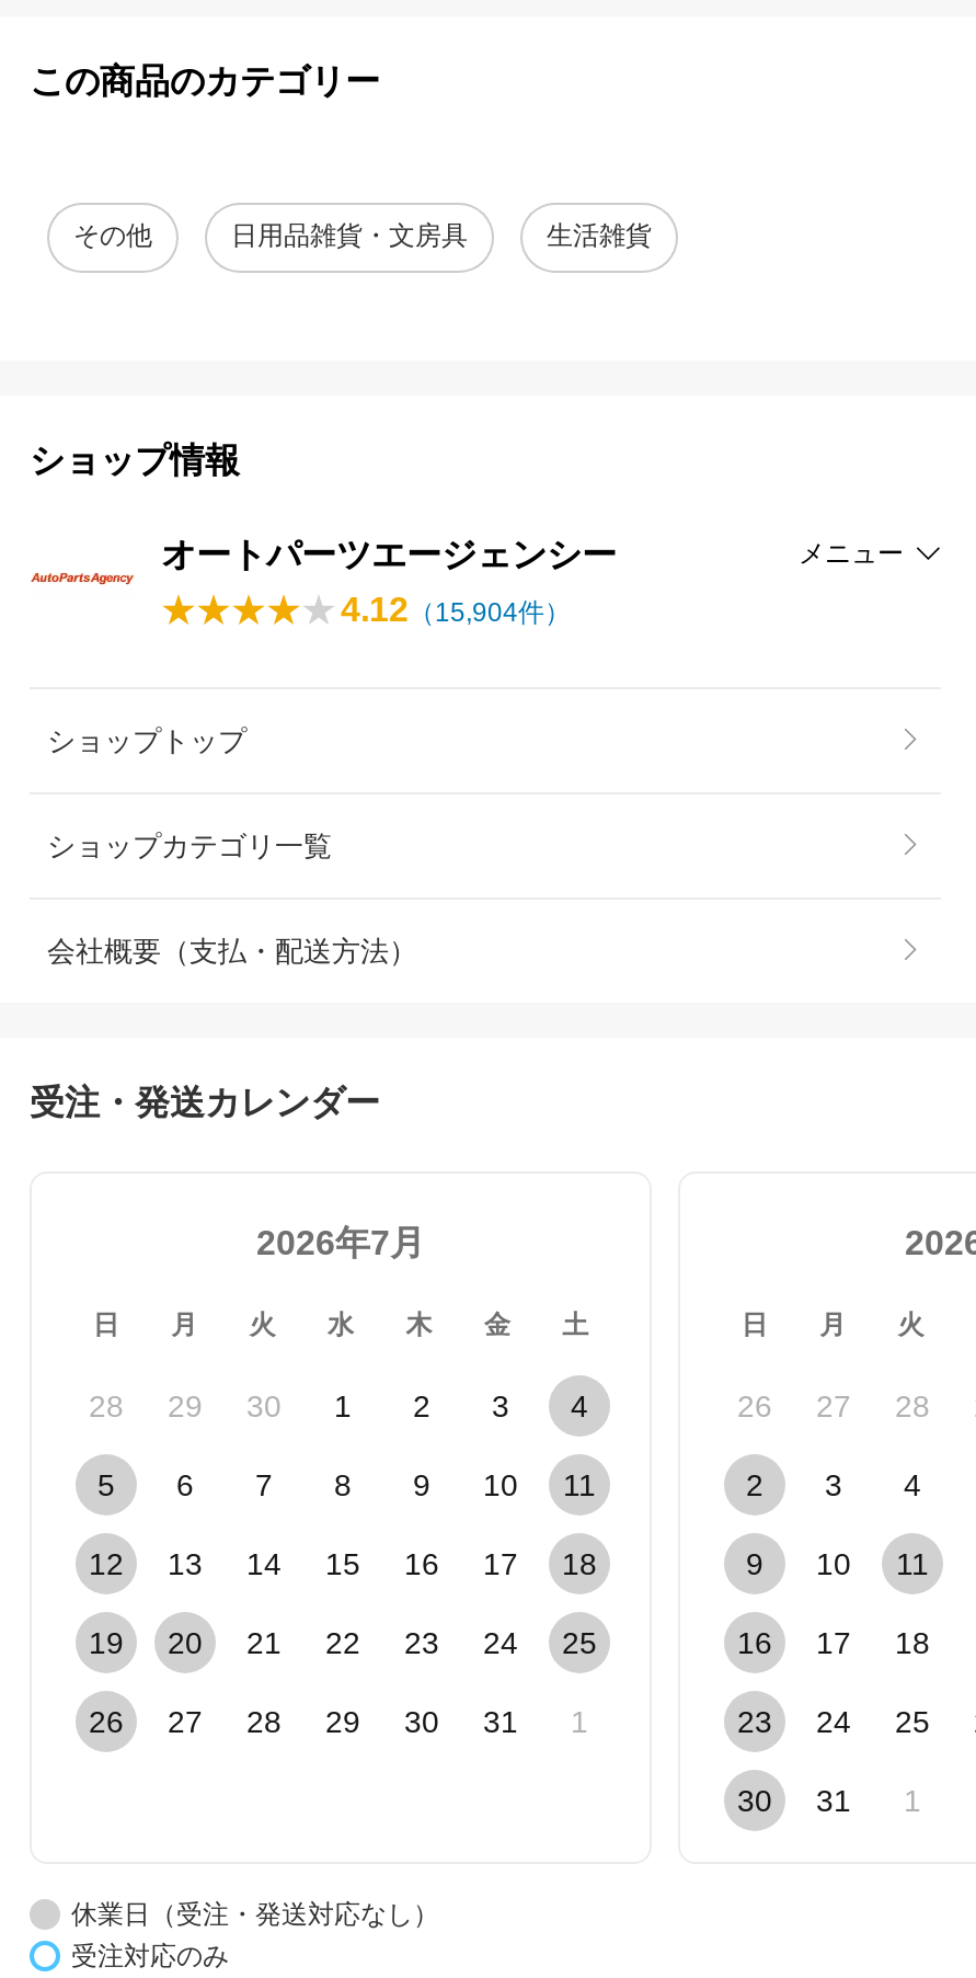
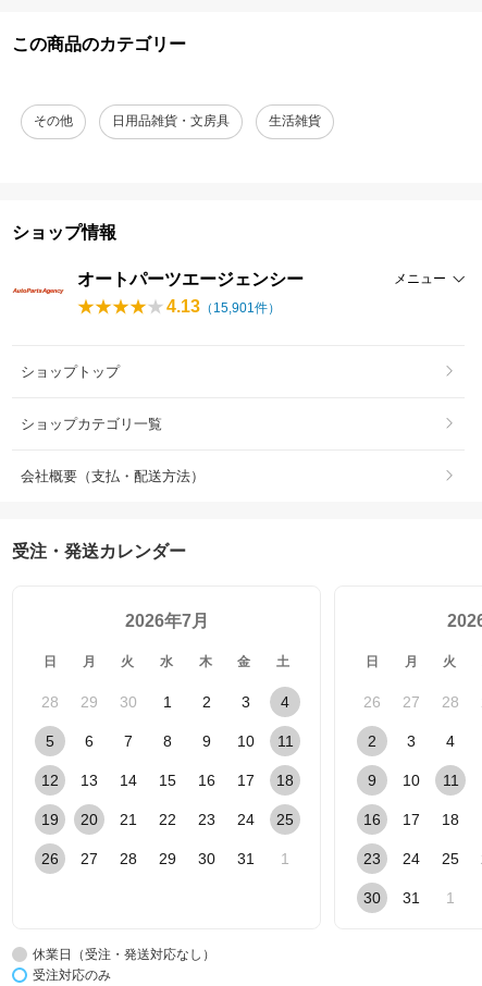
- 4.12（15,904件）
+ 4.13（15,901件）
